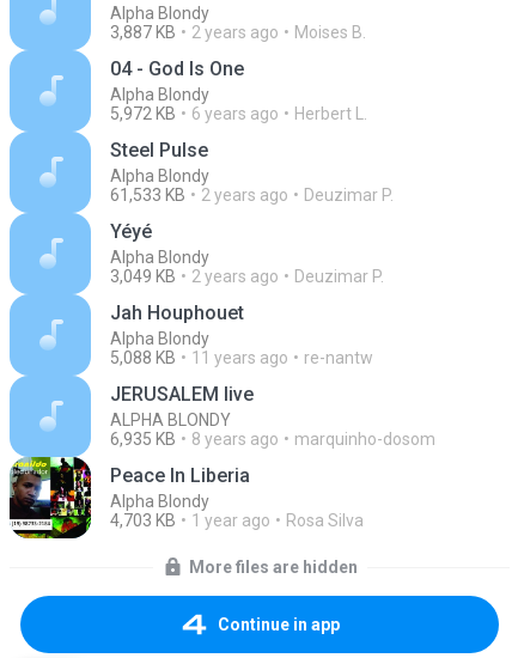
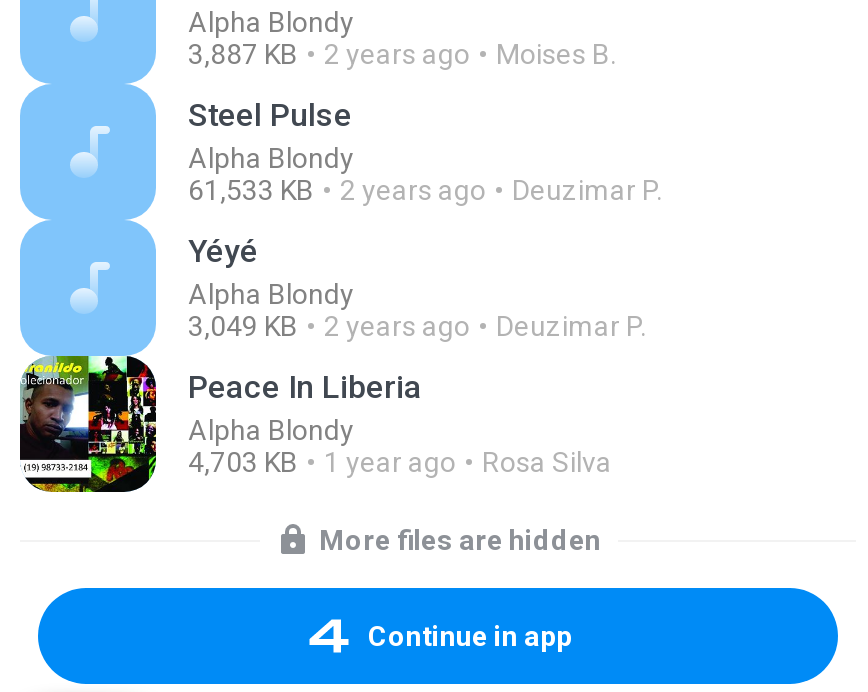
- 04 - God Is One
- Alpha Blondy
- 5,972 KB
- 6 years ago
- Herbert L.

- Jah Houphouet
- Alpha Blondy
- 5,088 KB
- 11 years ago
- re-nantw
- JERUSALEM live
- ALPHA BLONDY
- 6,935 KB
- 8 years ago
- marquinho-dosom
